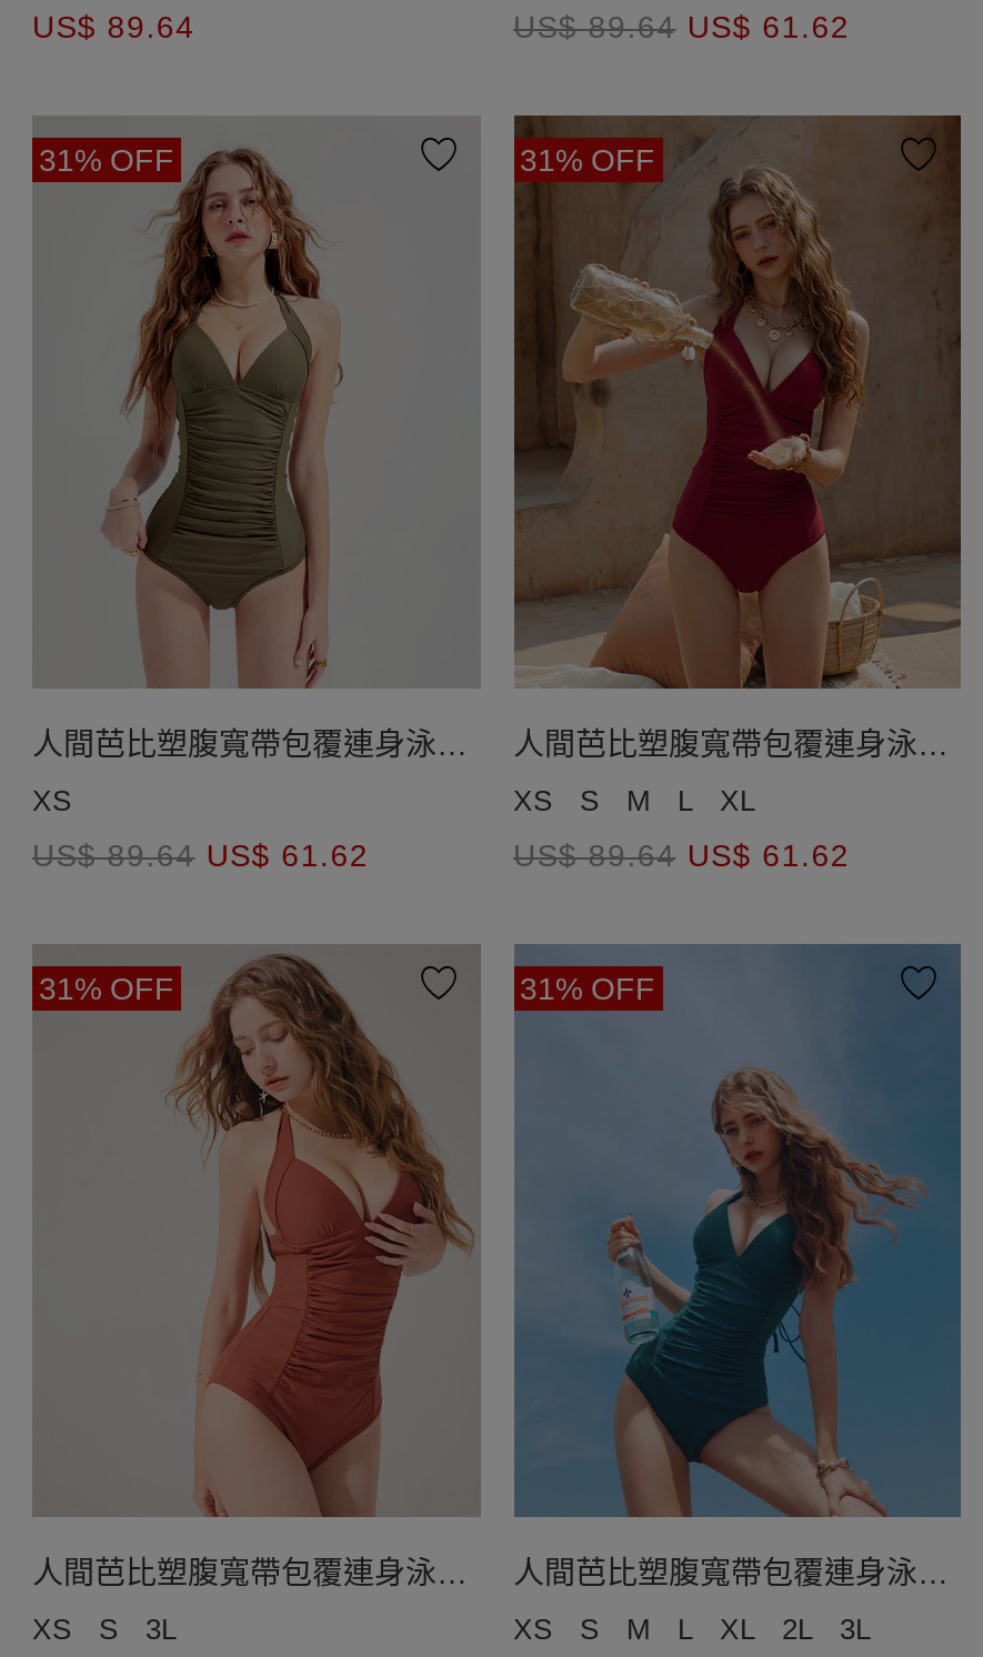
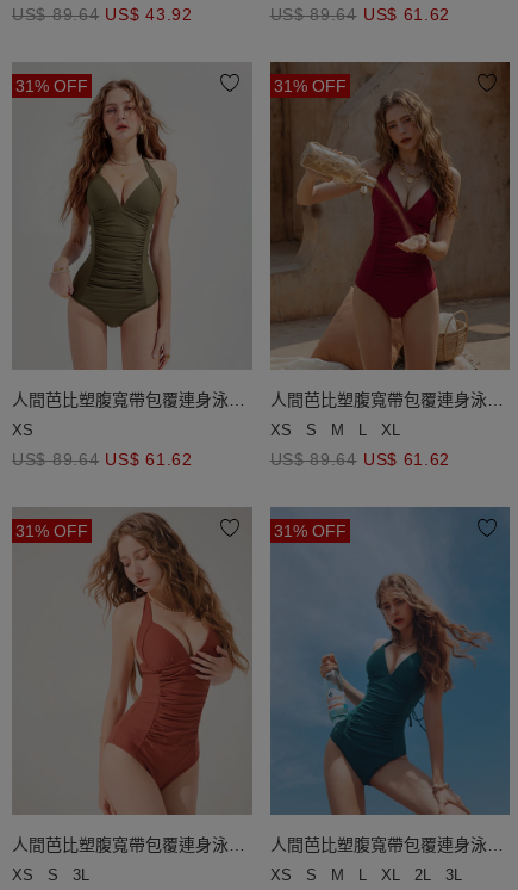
- US$ 89.64
+ US$ 89.64 US$ 43.92
